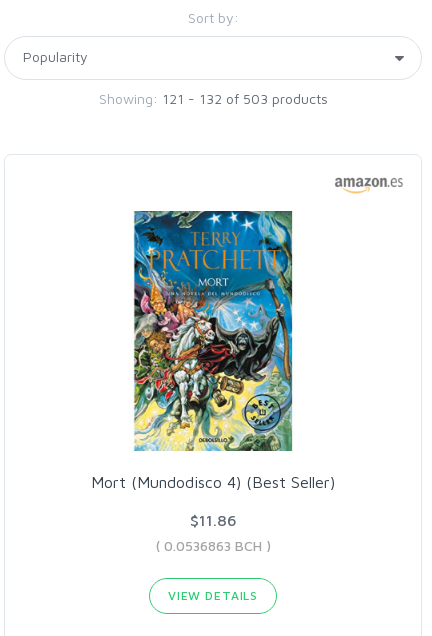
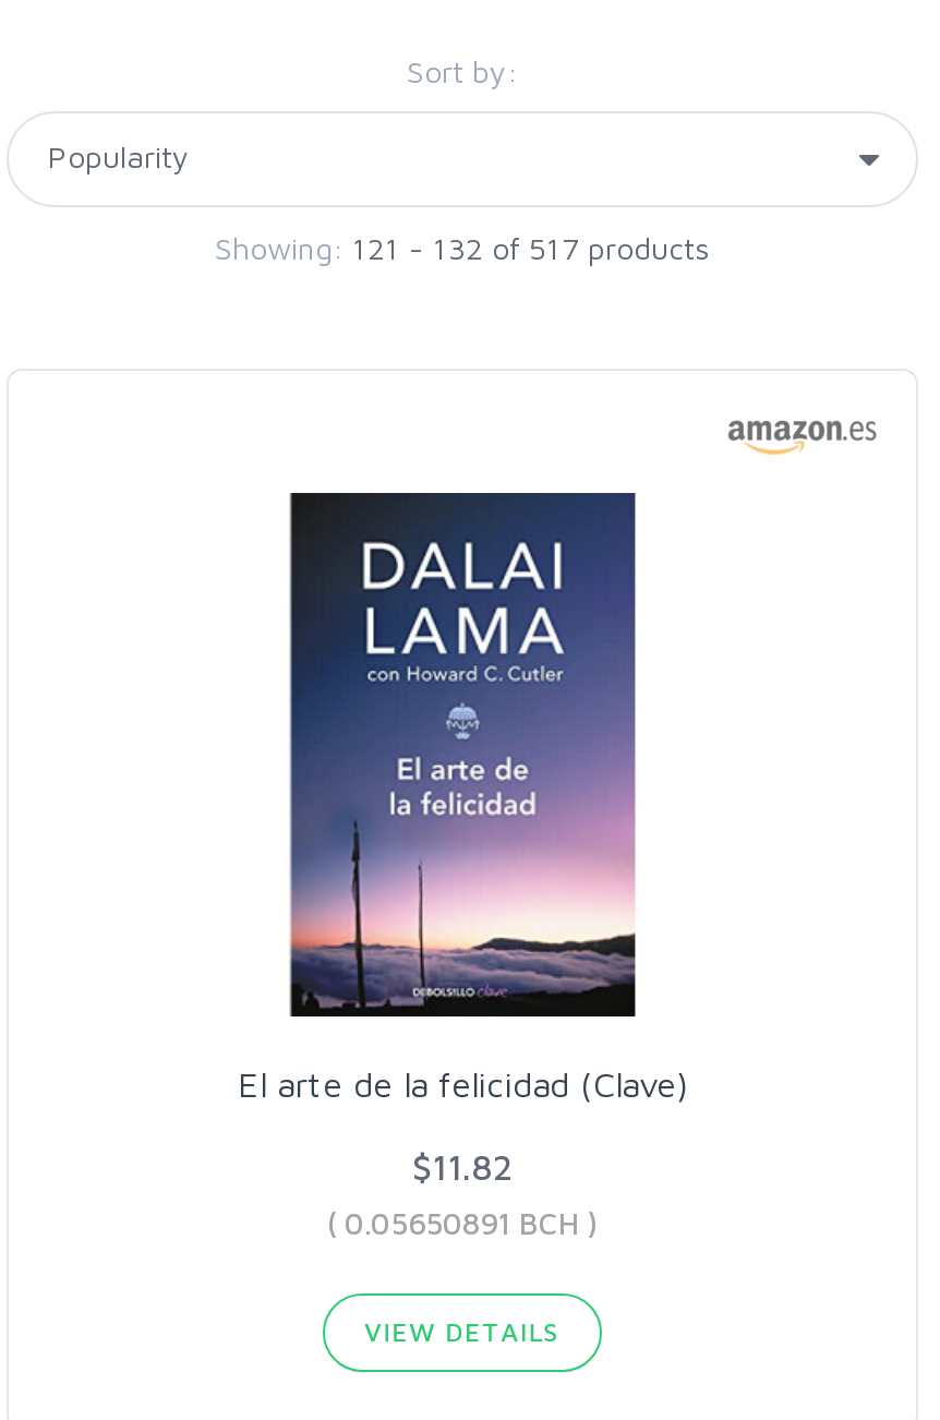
- Showing: 121 - 132 of 503 products
+ Showing: 121 - 132 of 517 products

- [image]
- Mort (Mundodisco 4) (Best Seller)
+ [image]
+ El arte de la felicidad (Clave)

- $11.86
- ( 0.0536863 BCH )
+ $11.82
+ ( 0.05650891 BCH )
